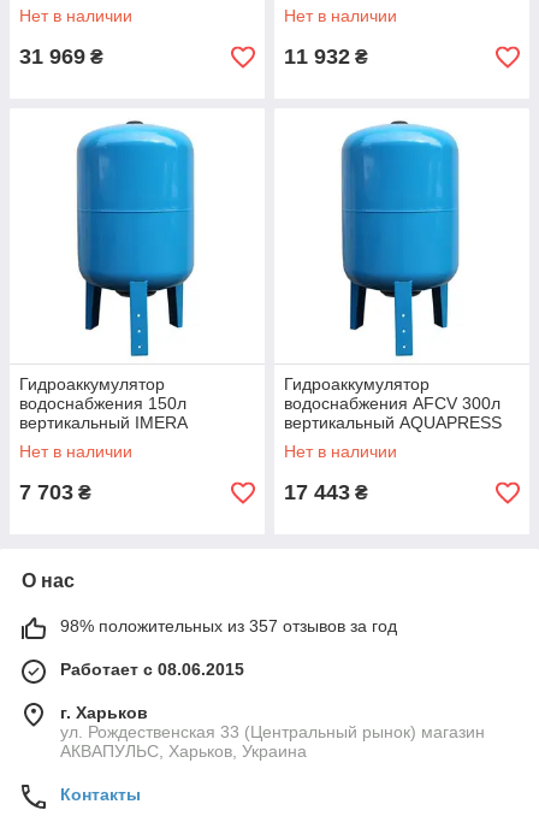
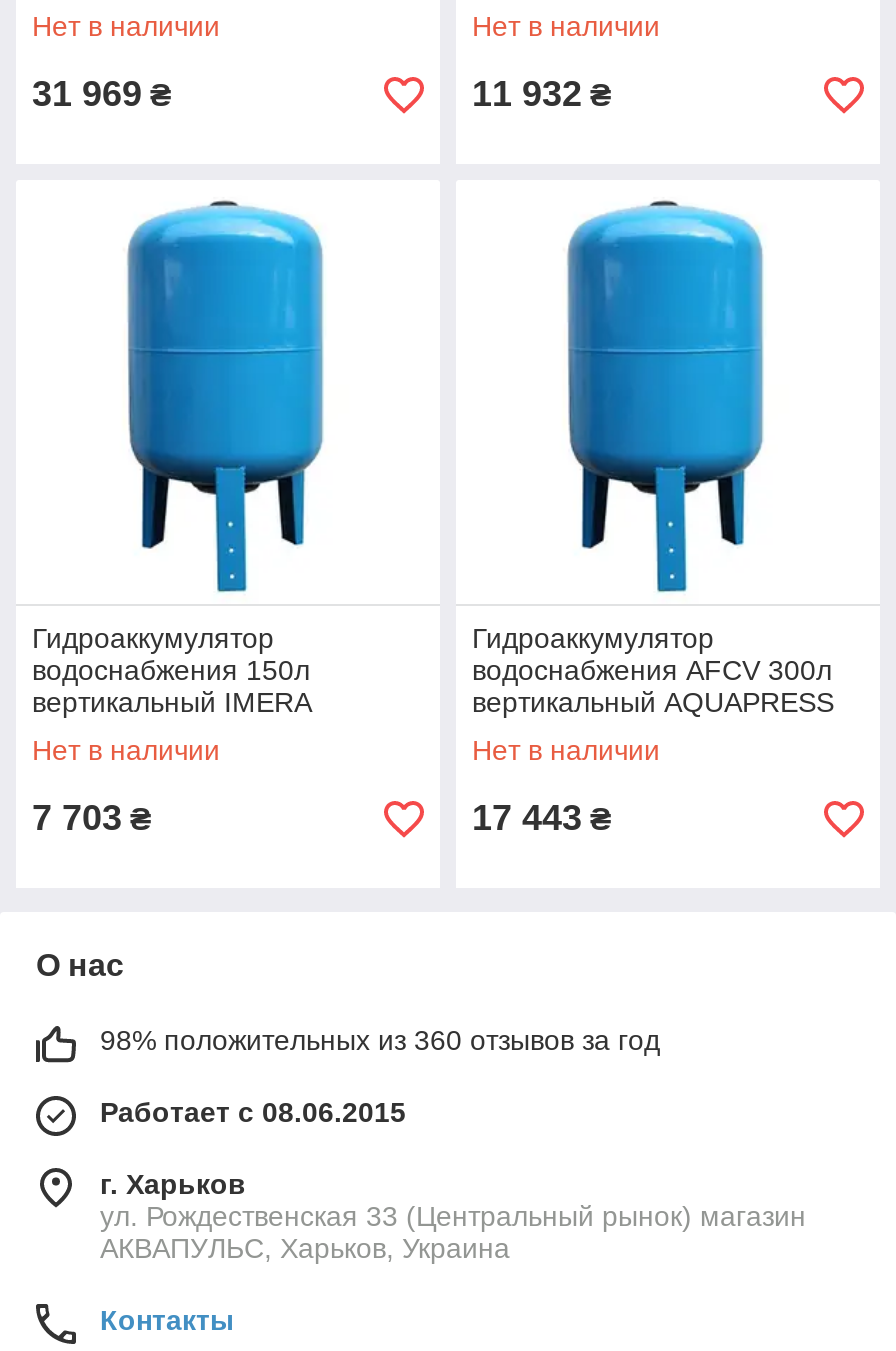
- 98% положительных из 357 отзывов за год
+ 98% положительных из 360 отзывов за год
